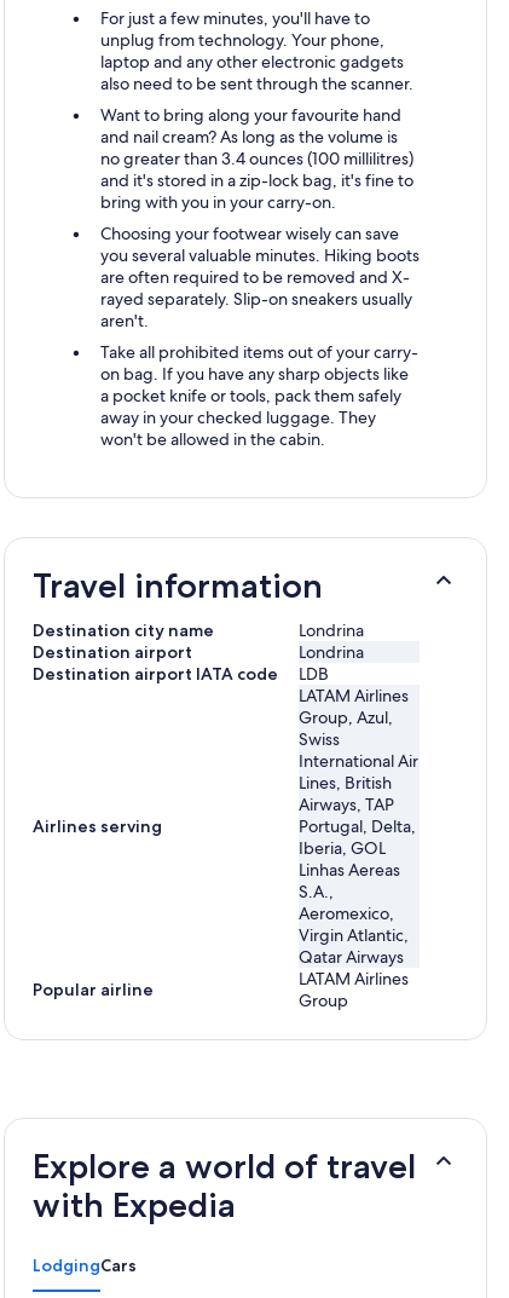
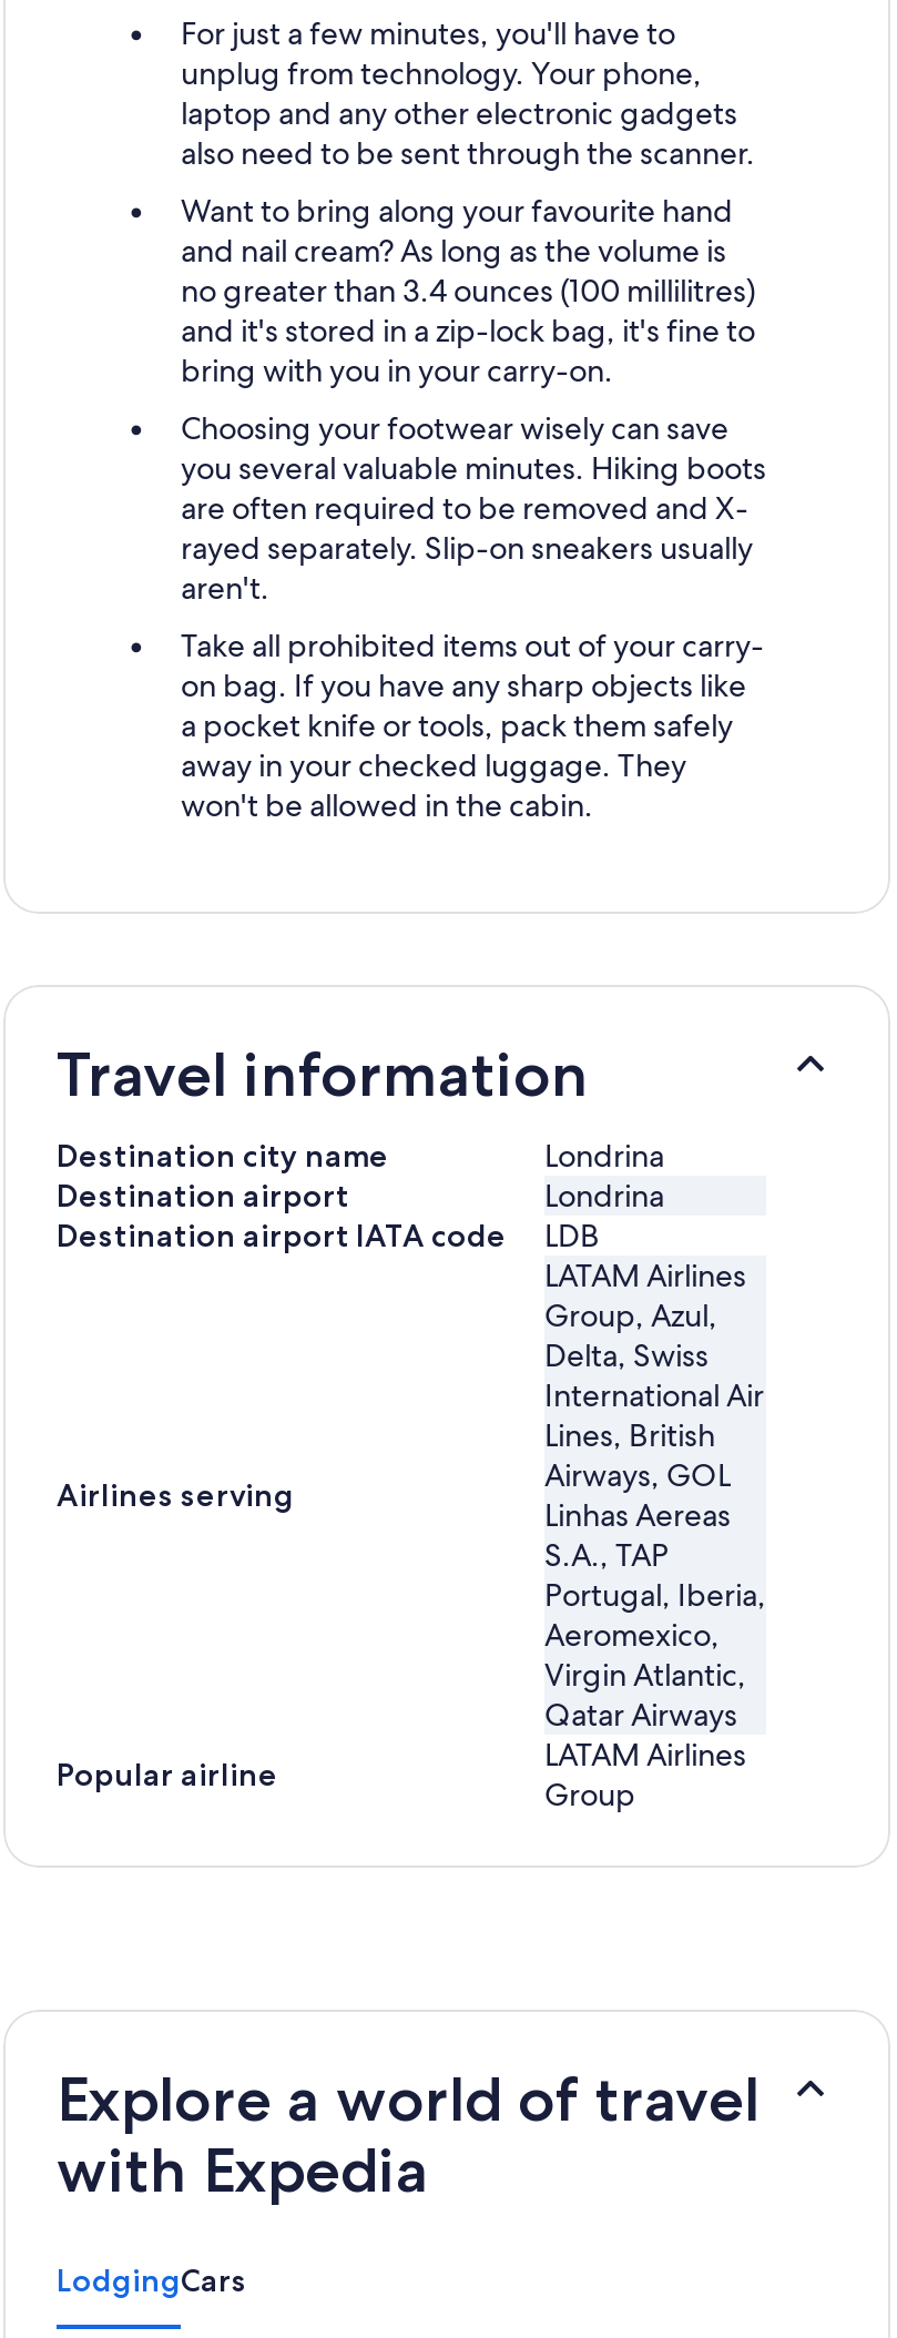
- Swiss
+ Delta, Swiss

- Airways, TAP
- Portugal, Delta,
- Iberia, GOL
+ Airways, GOL

moved up: Linhas Aereas

- S.A.,
+ S.A., TAP
+ Portugal, Iberia,
